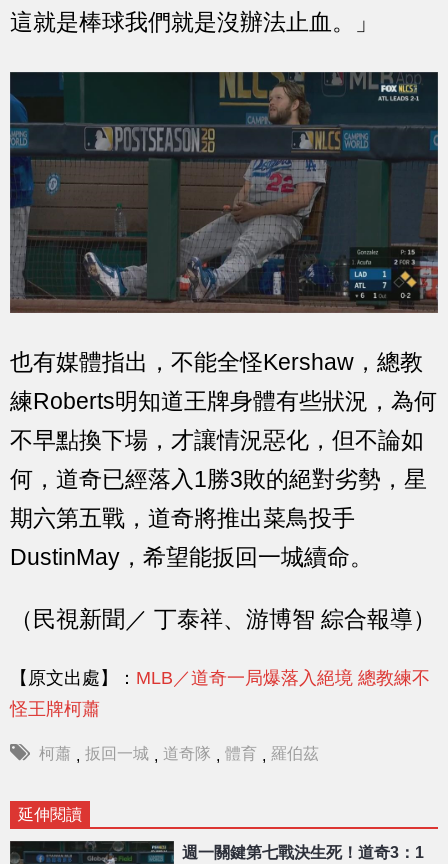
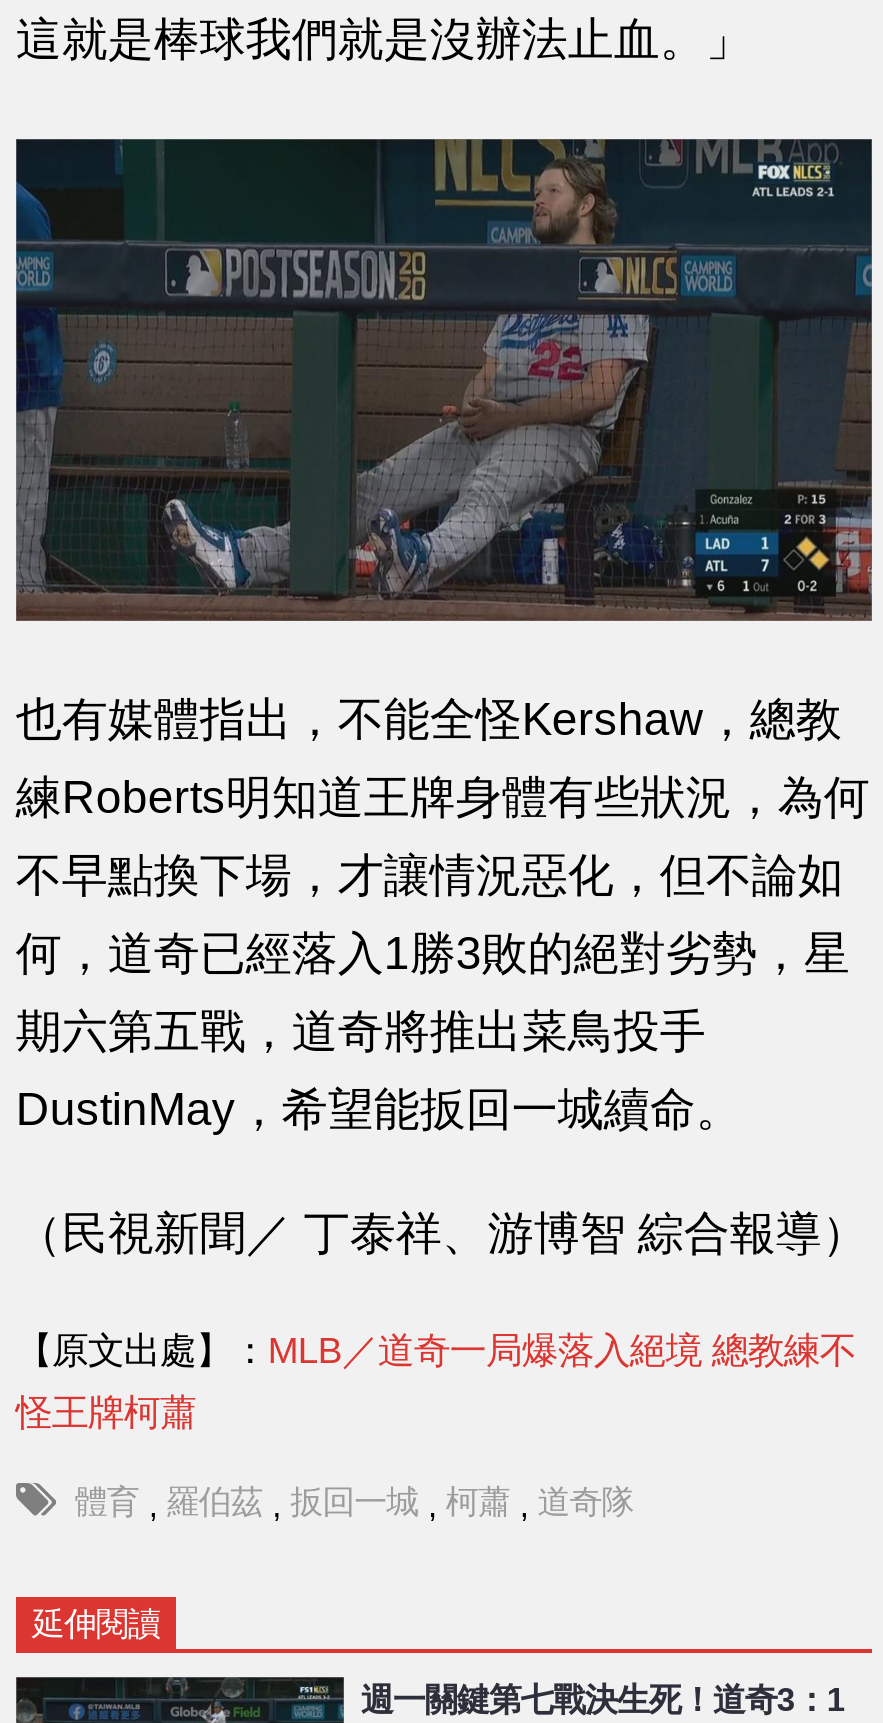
- 柯蕭 , 扳回一城 , 道奇隊 , 體育 , 羅伯茲
+ 體育 , 羅伯茲 , 扳回一城 , 柯蕭 , 道奇隊
